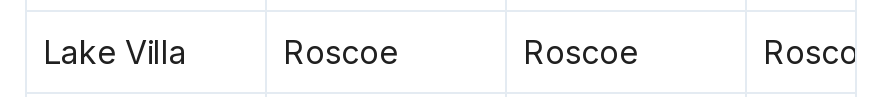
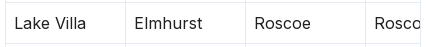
- Roscoe
+ Elmhurst
